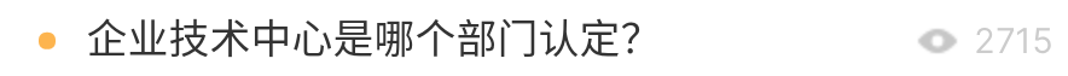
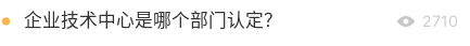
- 2715
+ 2710
